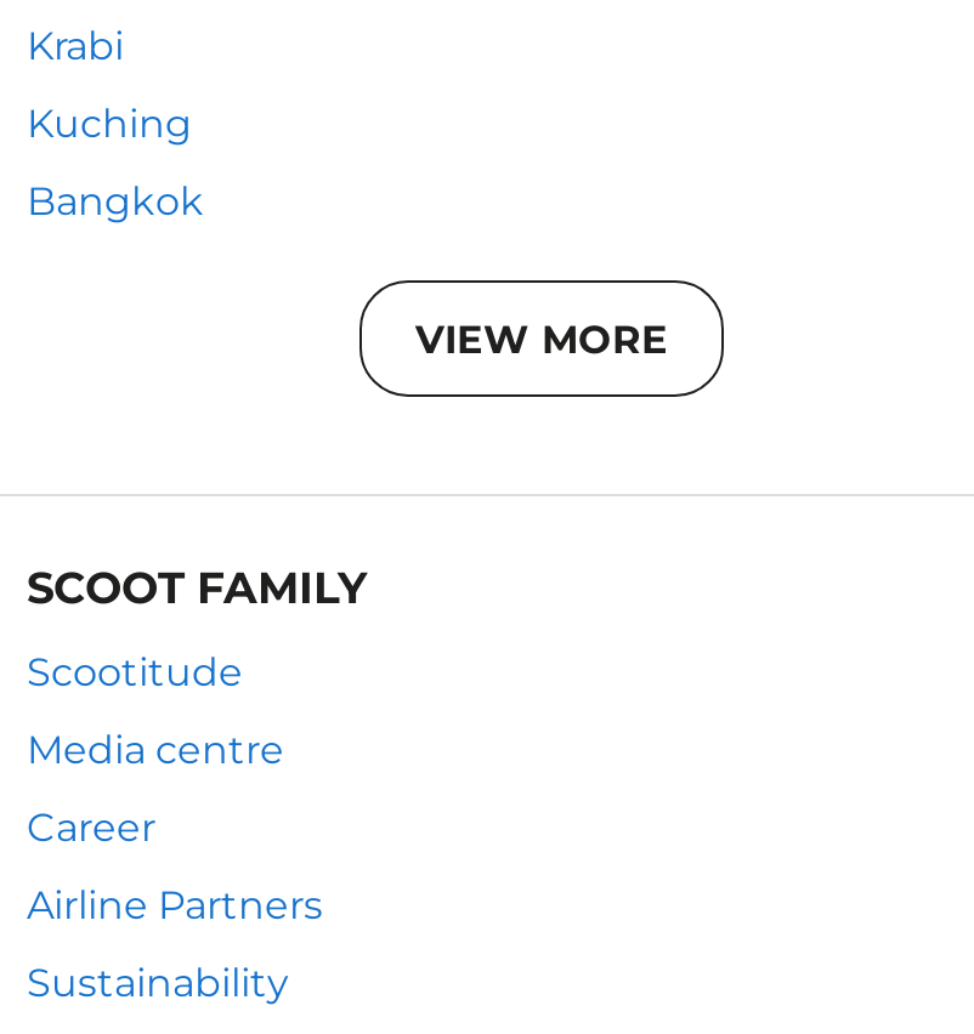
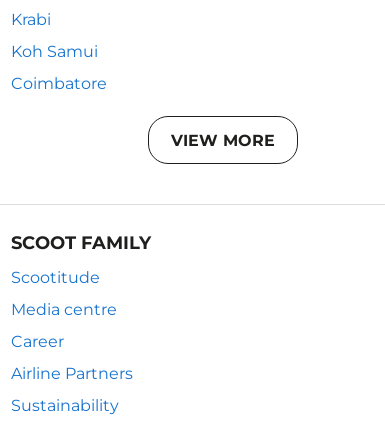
- Kuching
+ Koh Samui

- Bangkok
+ Coimbatore
